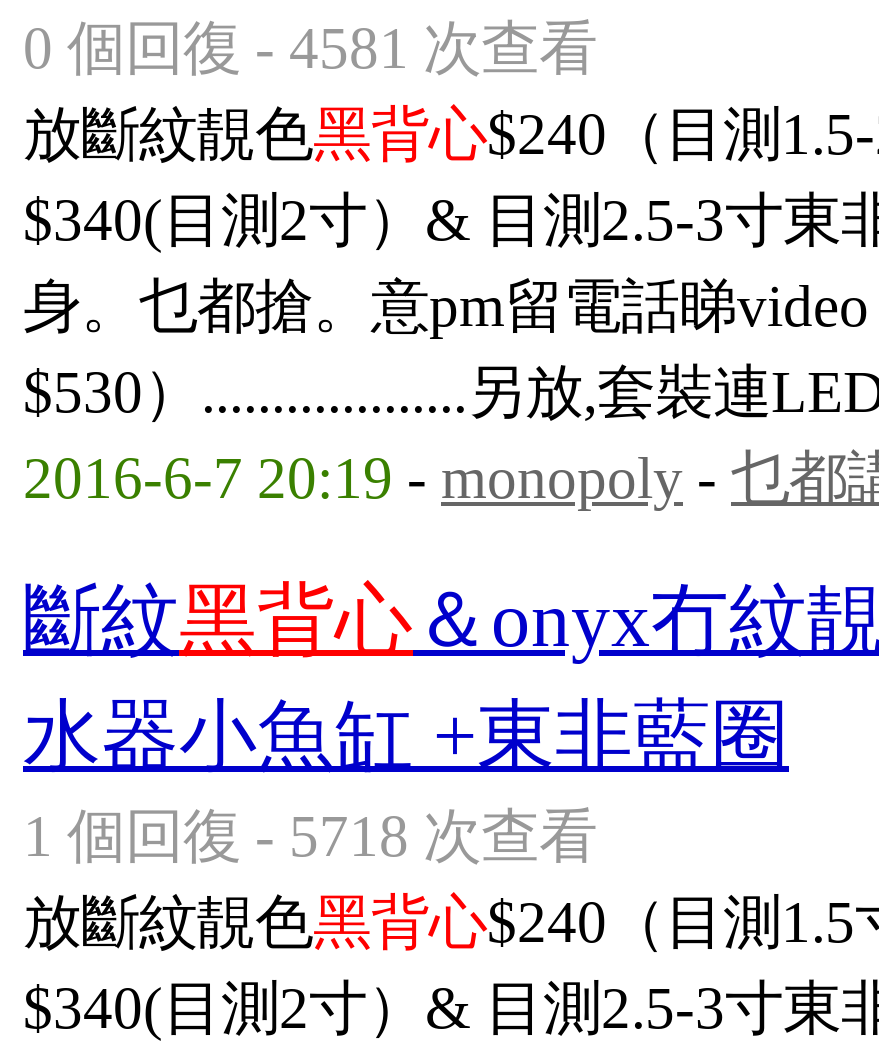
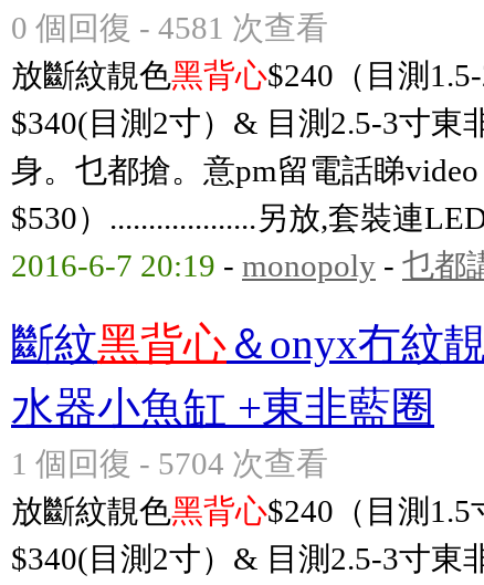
- 1 個回復 - 5718 次查看
+ 1 個回復 - 5704 次查看
